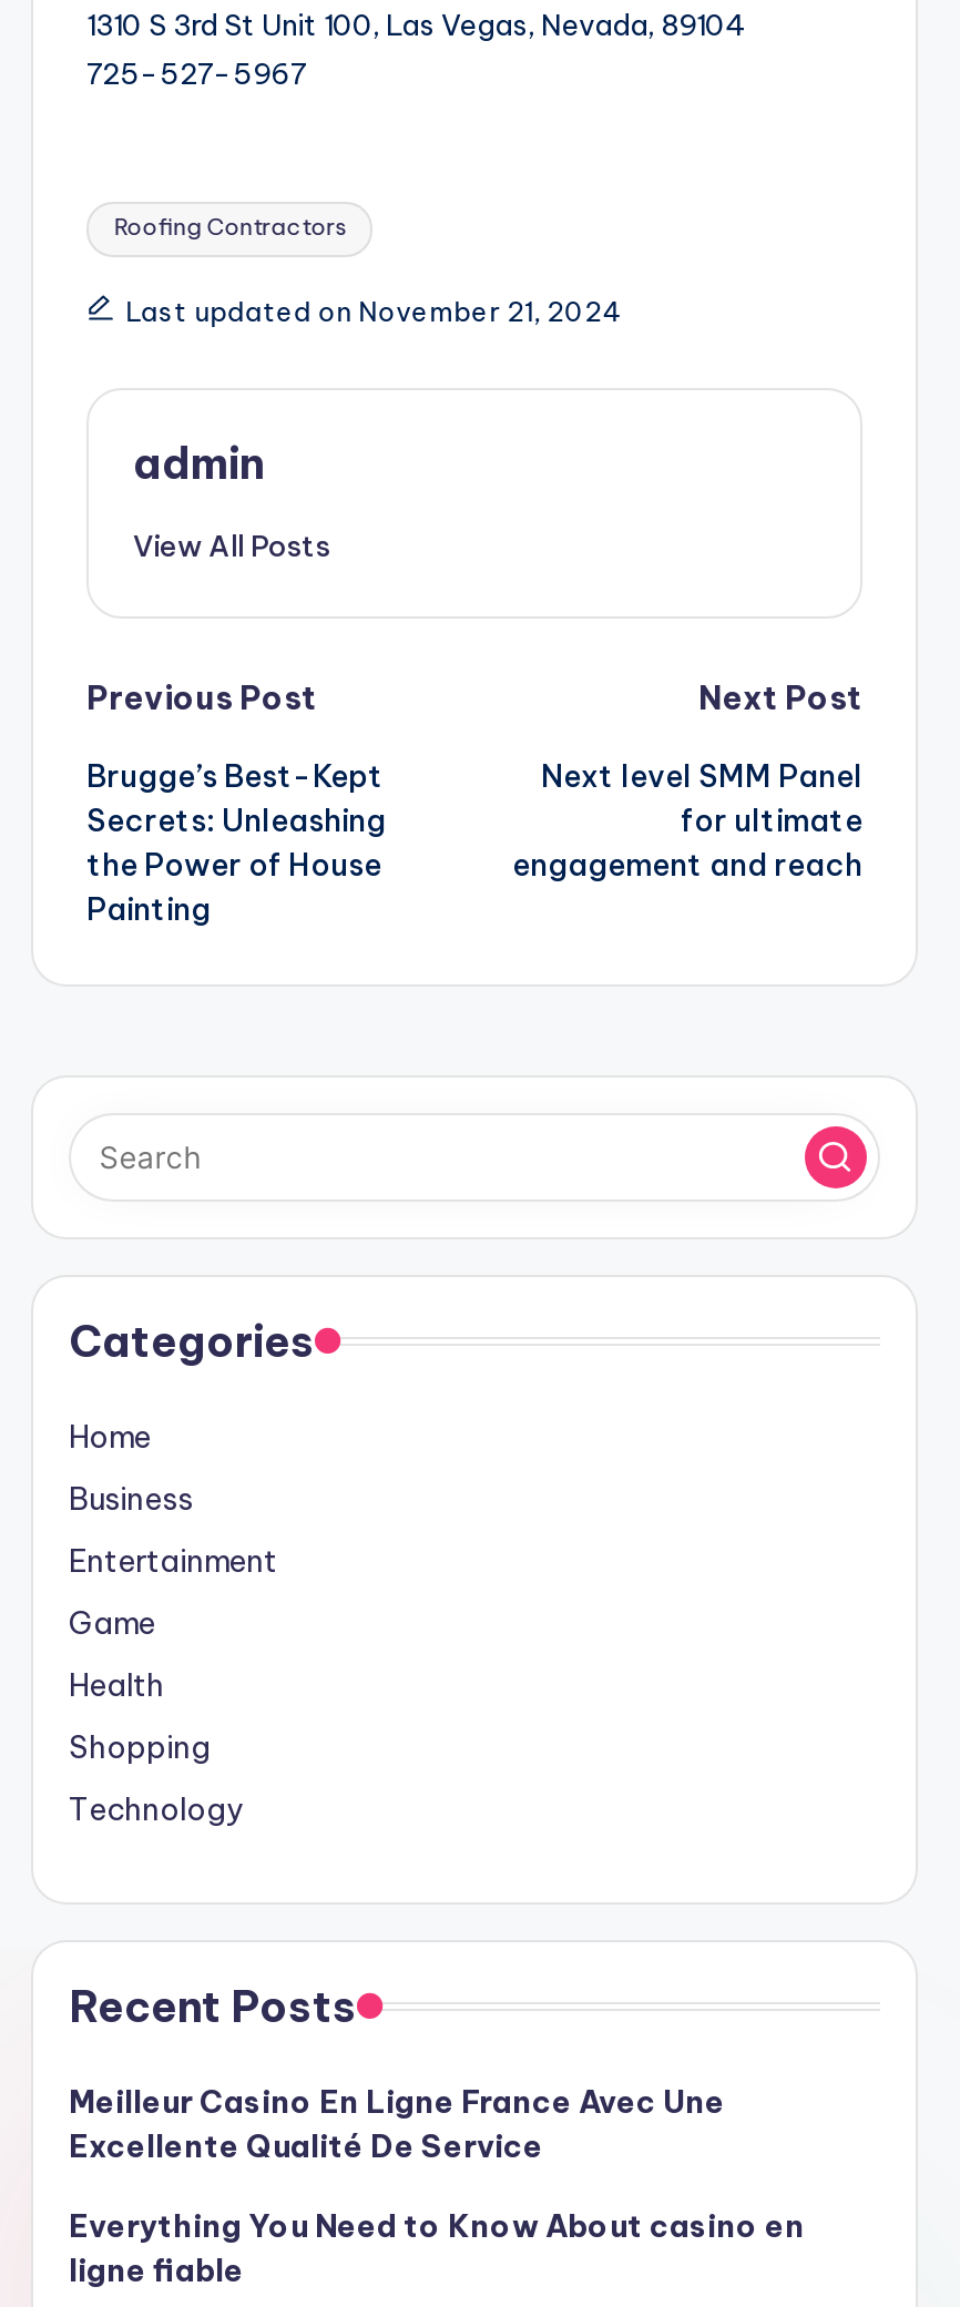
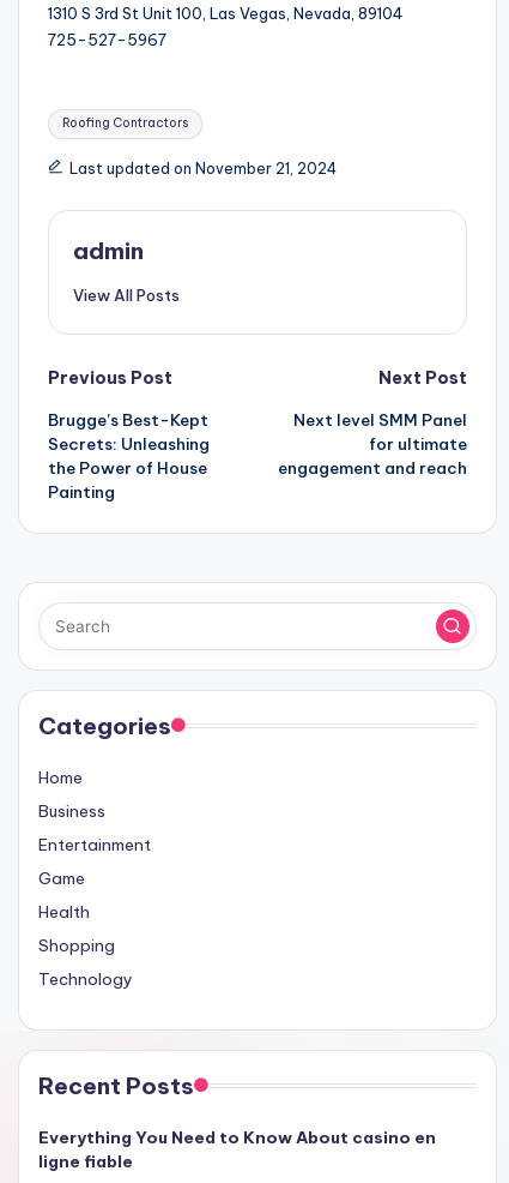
- Meilleur Casino En Ligne France Avec Une
- Excellente Qualité De Service
